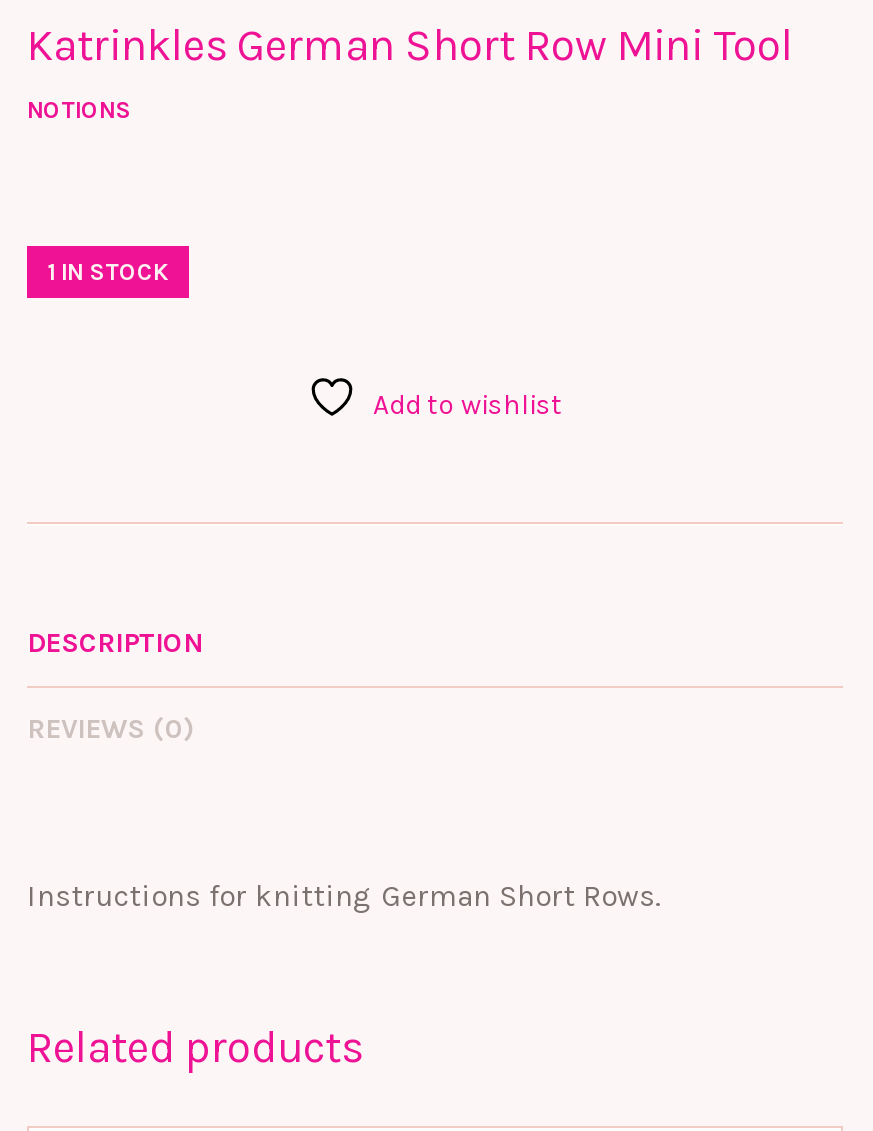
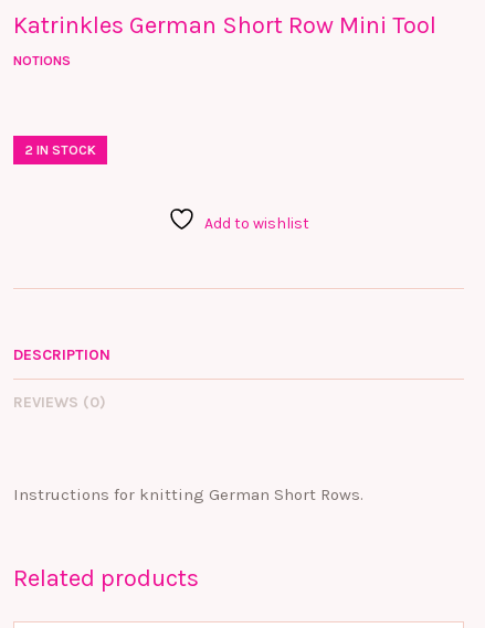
- 1 IN STOCK
+ 2 IN STOCK
